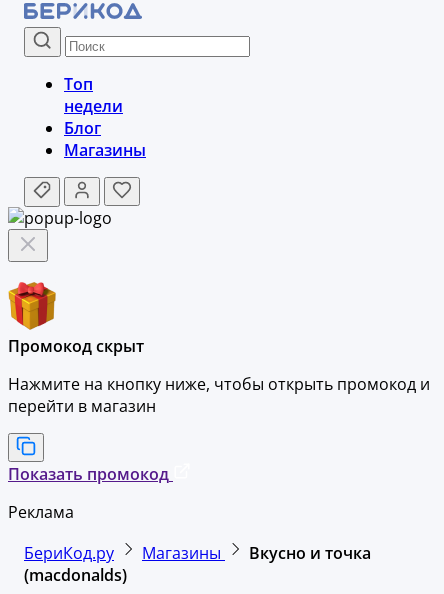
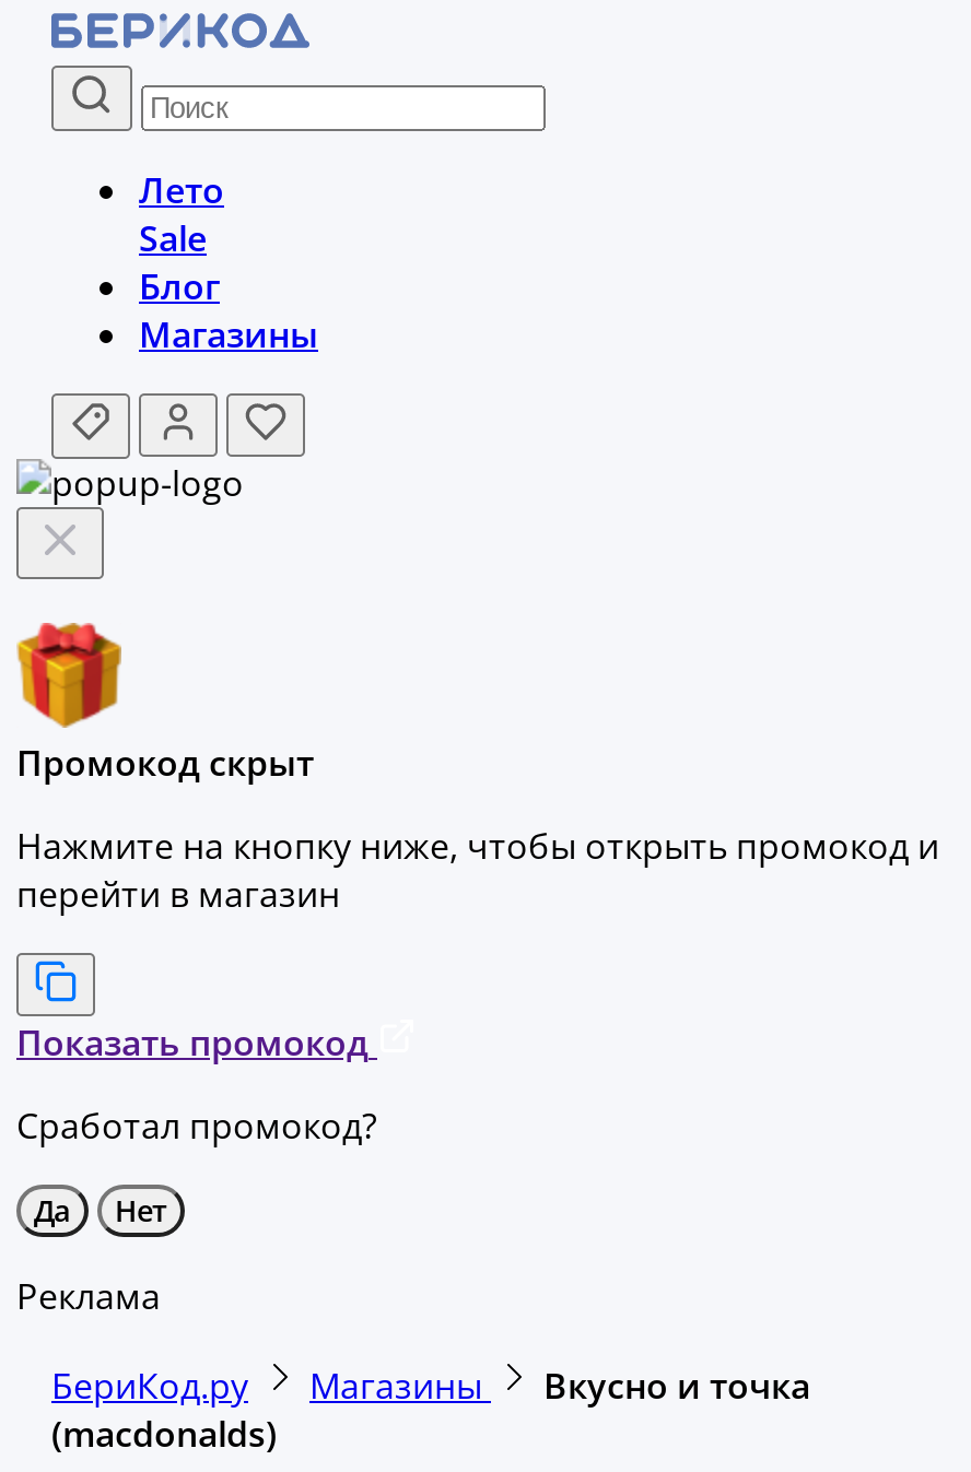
- Топ
- недели
+ Лето
+ Sale

+ Сработал промокод?
+ Да
+ Нет
